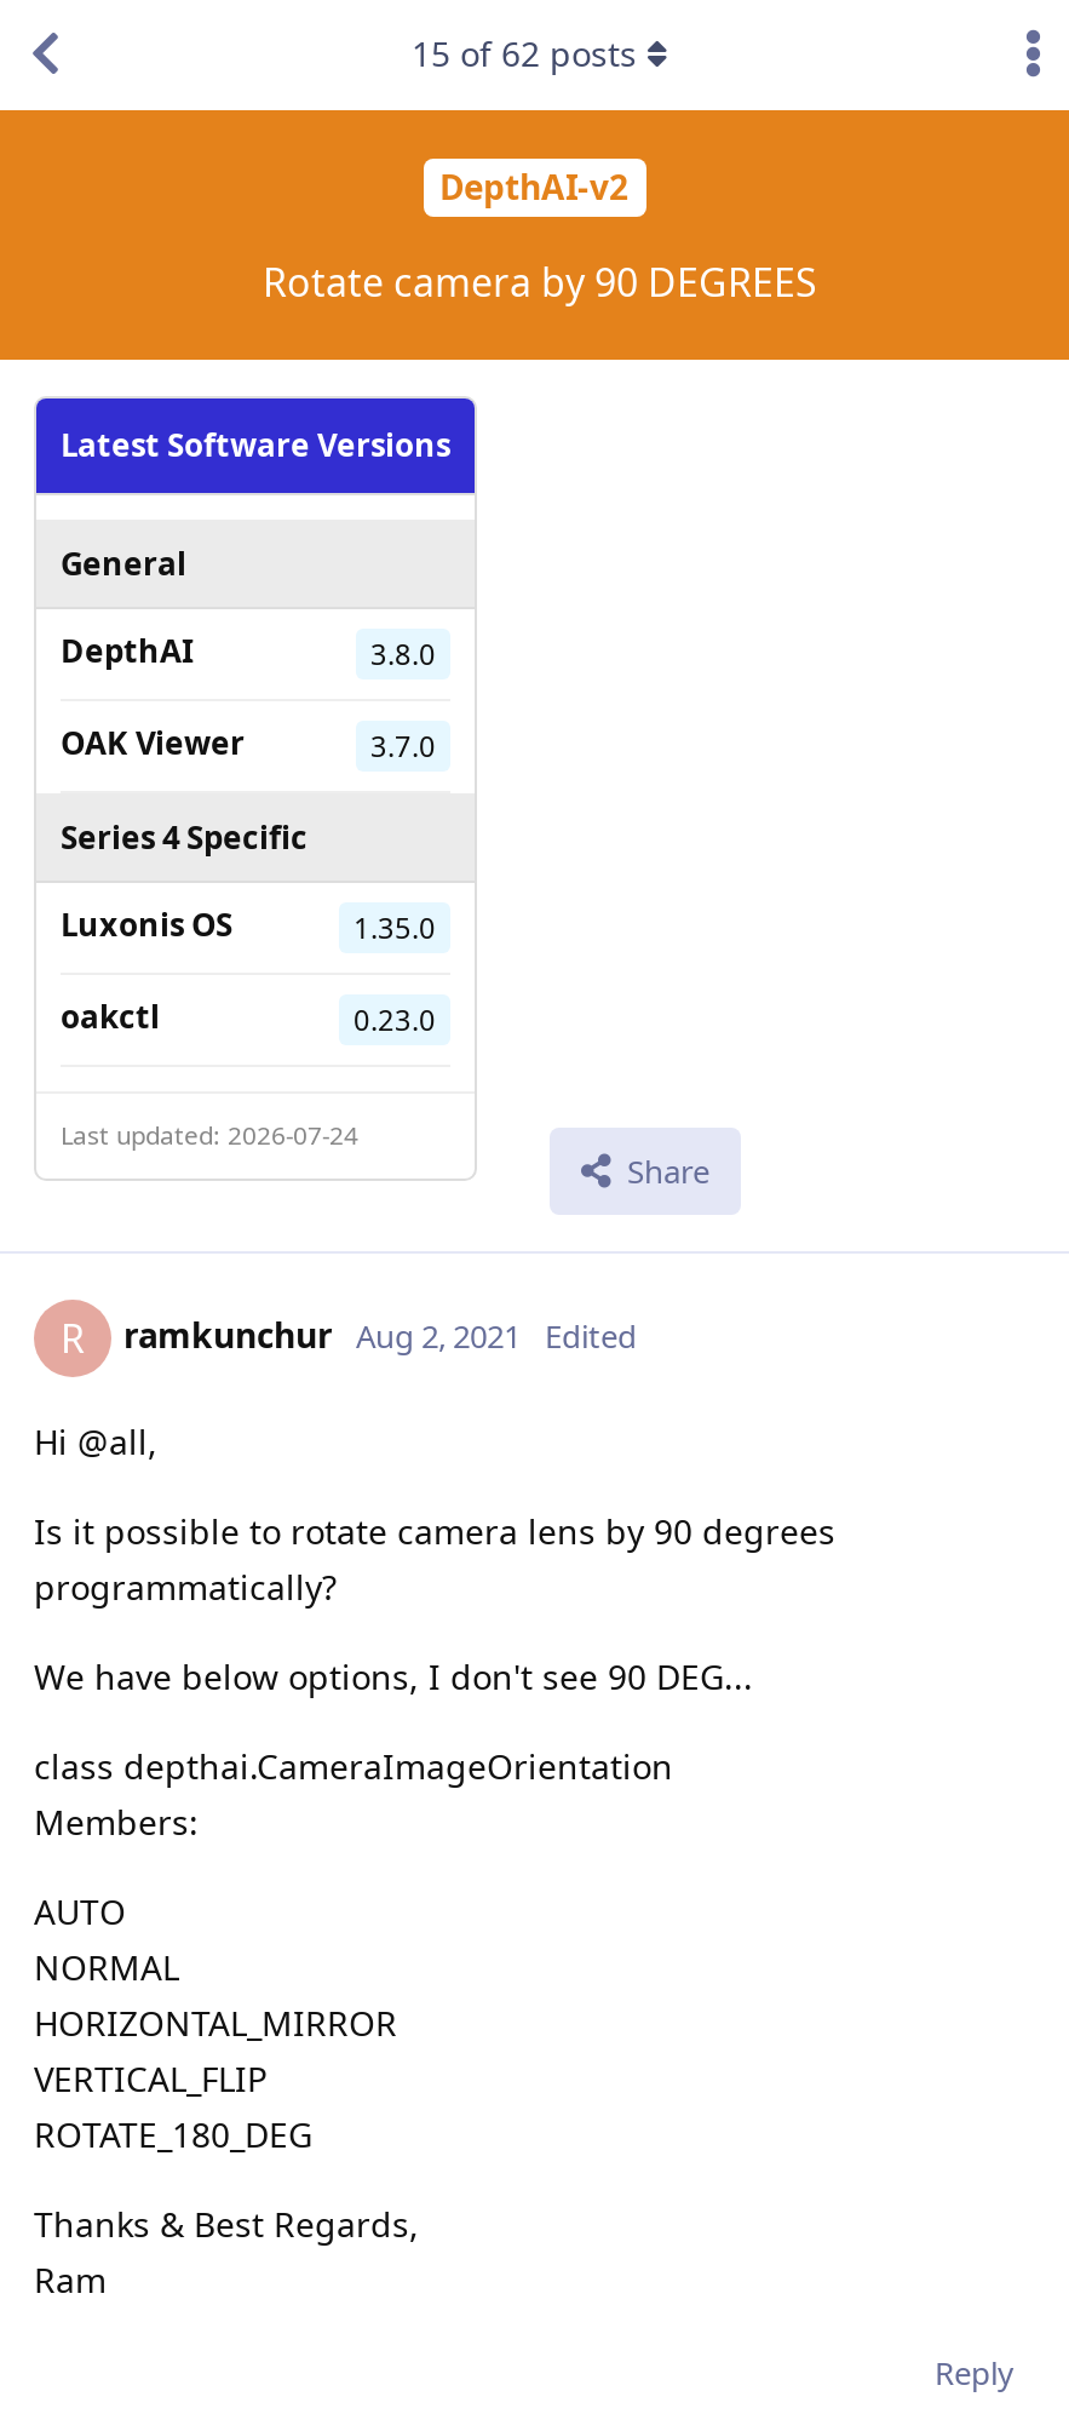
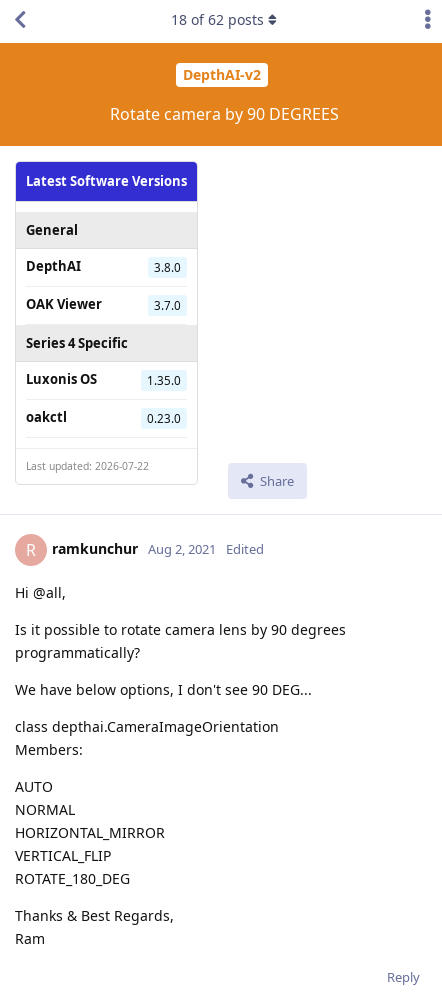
- 15 of 62 posts
+ 18 of 62 posts

- Last updated: 2026-07-24
+ Last updated: 2026-07-22
